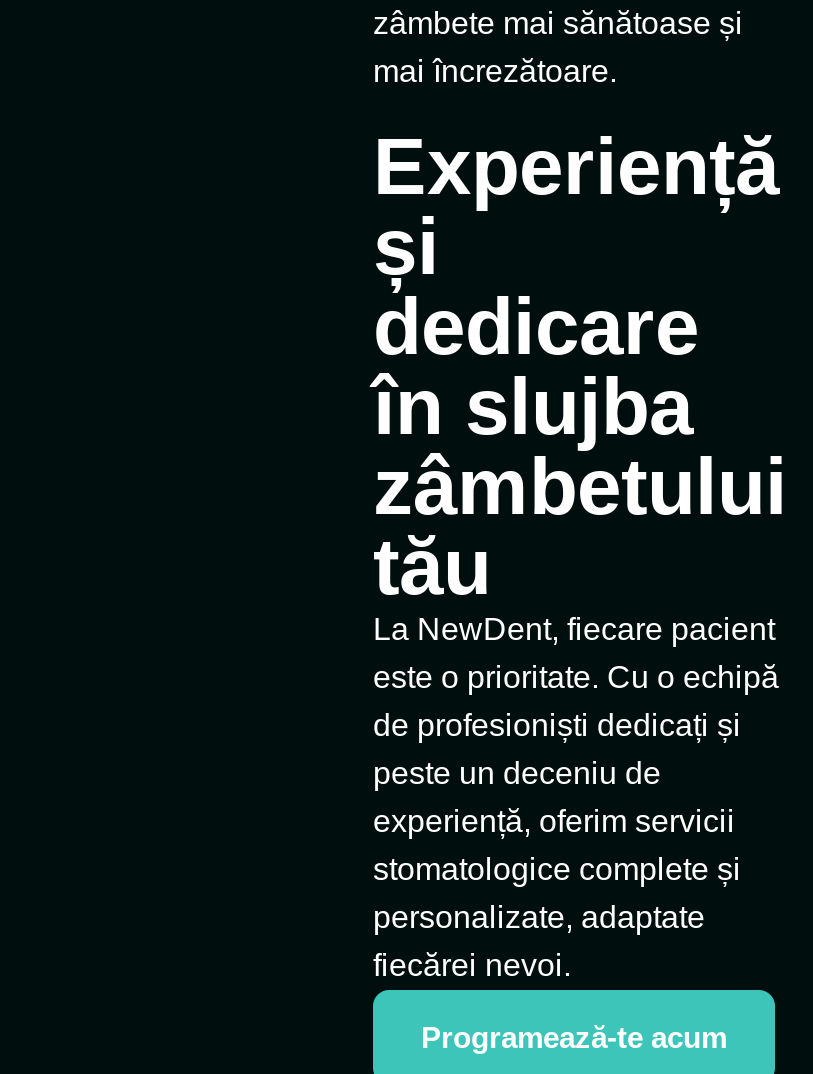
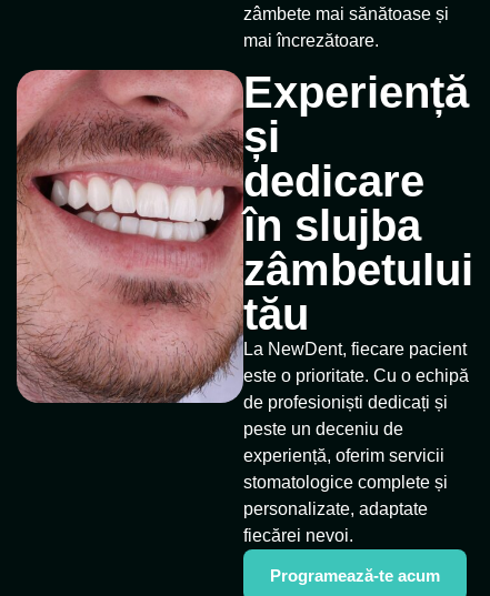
+ [image]
